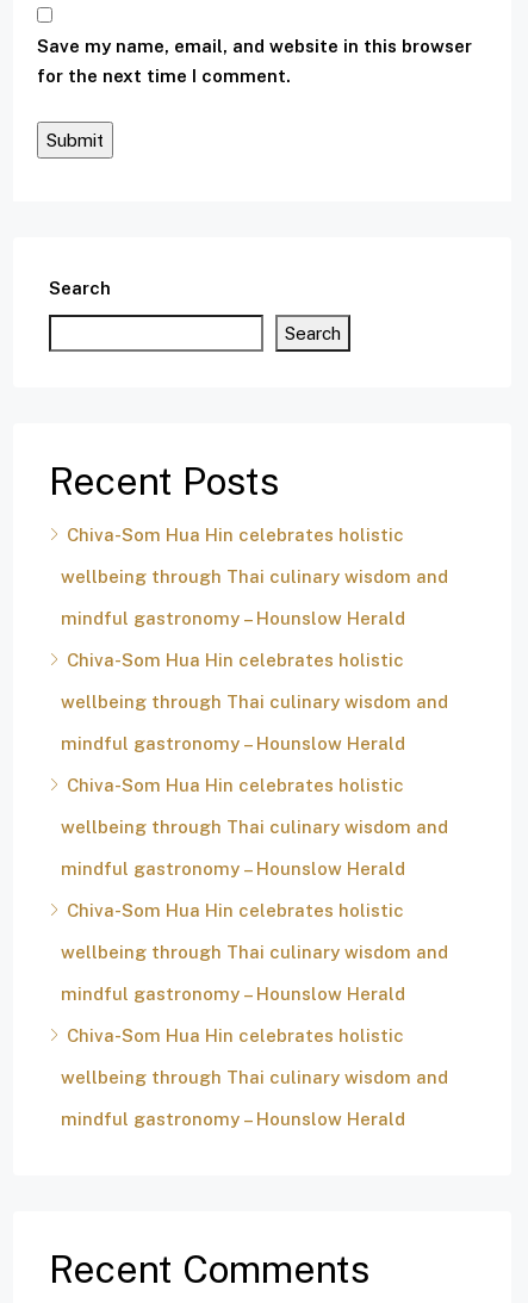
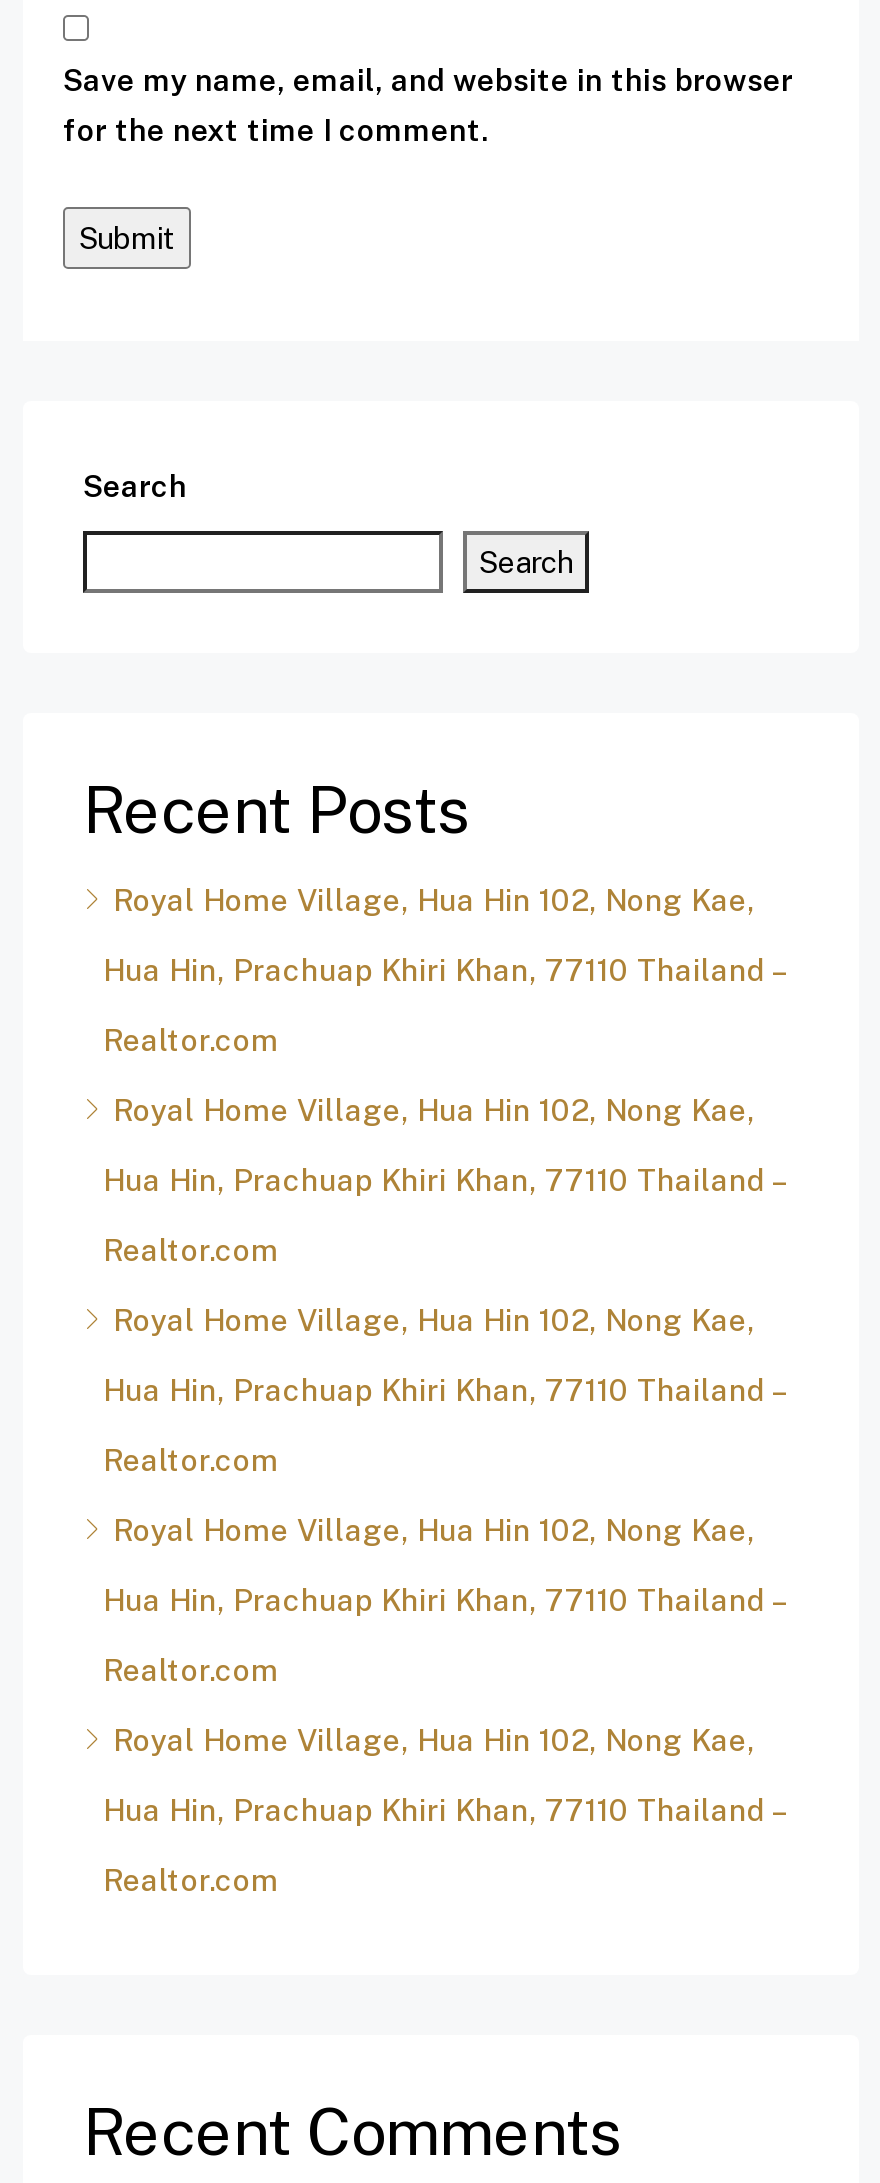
- Chiva-Som Hua Hin celebrates holistic
+ Royal Home Village, Hua Hin 102, Nong Kae,

- wellbeing through Thai culinary wisdom and
+ Hua Hin, Prachuap Khiri Khan, 77110 Thailand –

- mindful gastronomy – Hounslow Herald
+ Realtor.com

- Chiva-Som Hua Hin celebrates holistic
+ Royal Home Village, Hua Hin 102, Nong Kae,

- wellbeing through Thai culinary wisdom and
+ Hua Hin, Prachuap Khiri Khan, 77110 Thailand –

- mindful gastronomy – Hounslow Herald
+ Realtor.com

- Chiva-Som Hua Hin celebrates holistic
+ Royal Home Village, Hua Hin 102, Nong Kae,

- wellbeing through Thai culinary wisdom and
+ Hua Hin, Prachuap Khiri Khan, 77110 Thailand –

- mindful gastronomy – Hounslow Herald
+ Realtor.com

- Chiva-Som Hua Hin celebrates holistic
+ Royal Home Village, Hua Hin 102, Nong Kae,

- wellbeing through Thai culinary wisdom and
+ Hua Hin, Prachuap Khiri Khan, 77110 Thailand –

- mindful gastronomy – Hounslow Herald
+ Realtor.com

- Chiva-Som Hua Hin celebrates holistic
+ Royal Home Village, Hua Hin 102, Nong Kae,

- wellbeing through Thai culinary wisdom and
+ Hua Hin, Prachuap Khiri Khan, 77110 Thailand –

- mindful gastronomy – Hounslow Herald
+ Realtor.com
